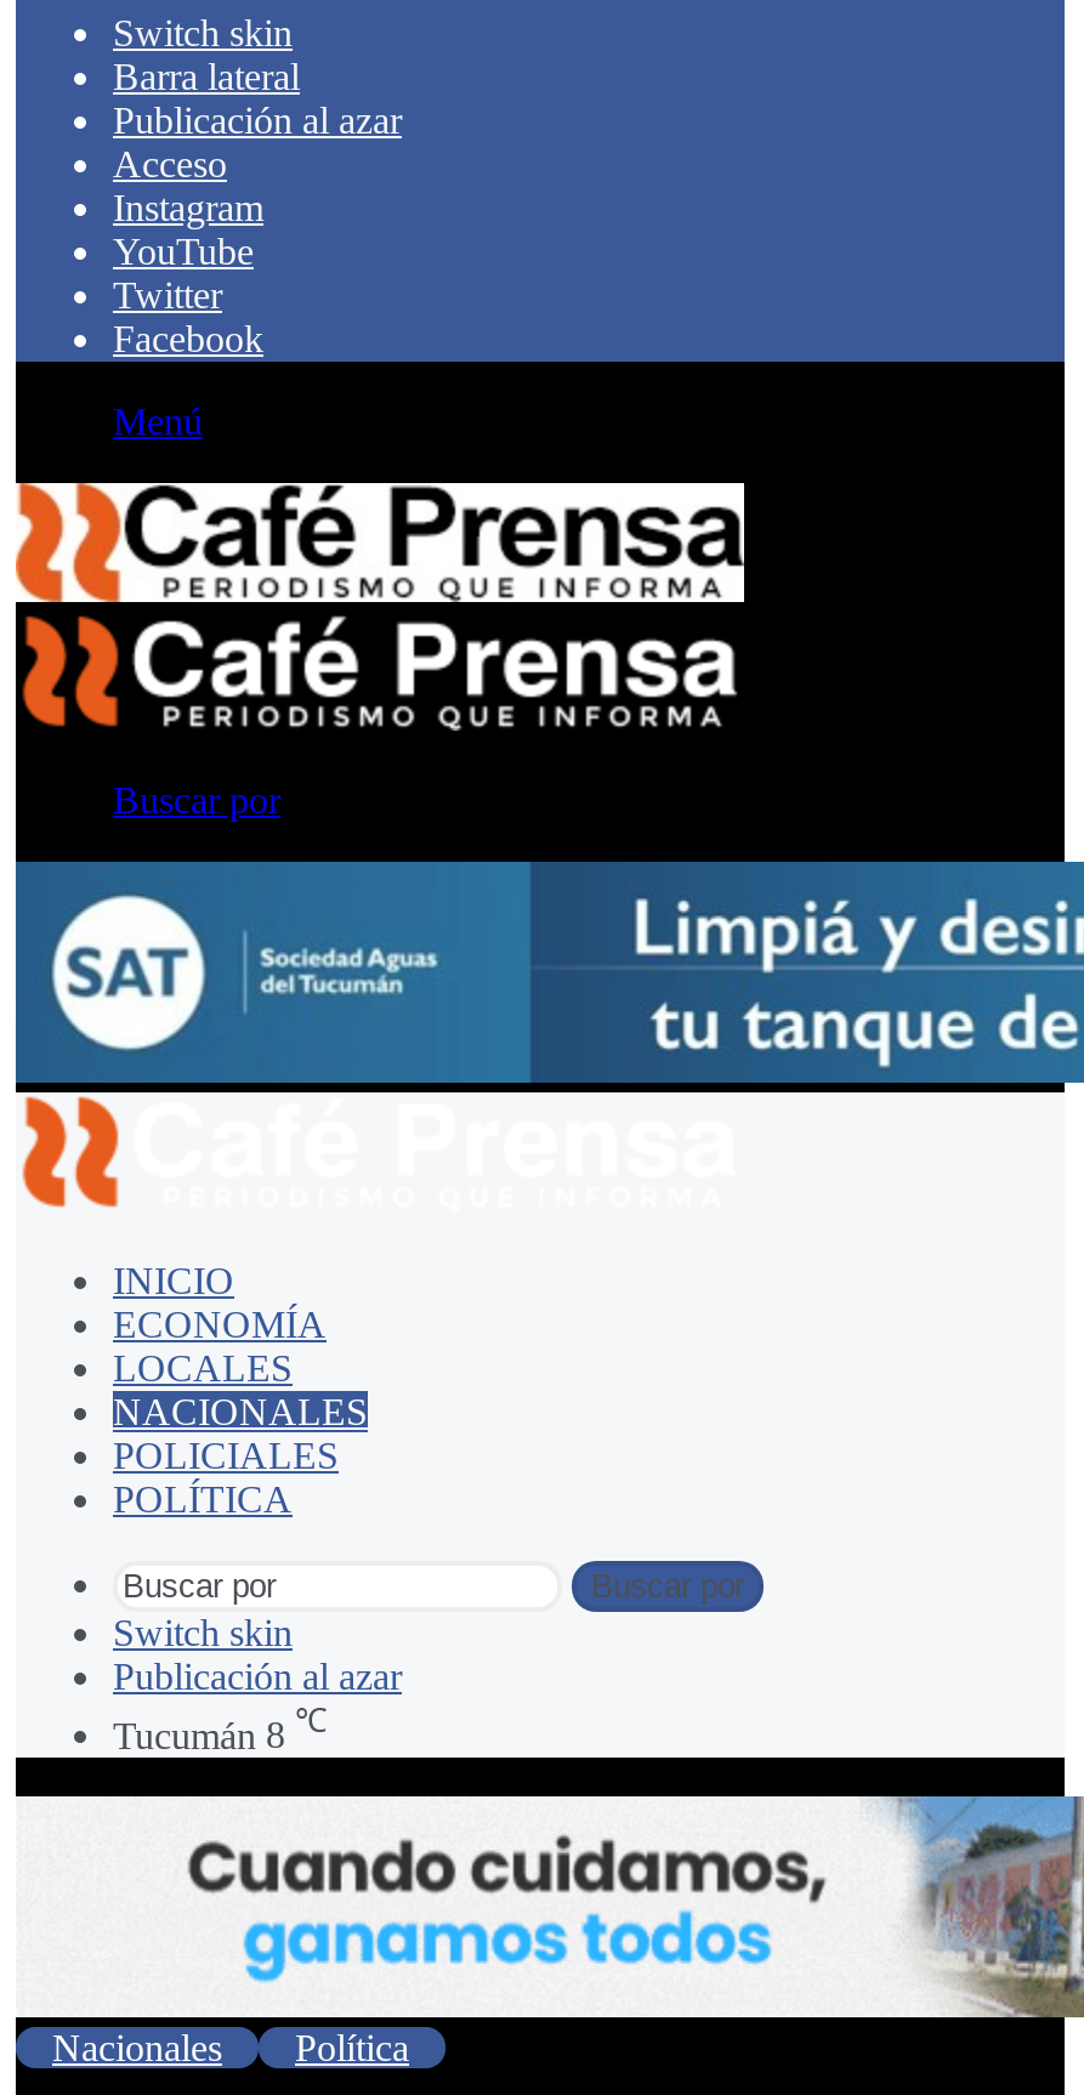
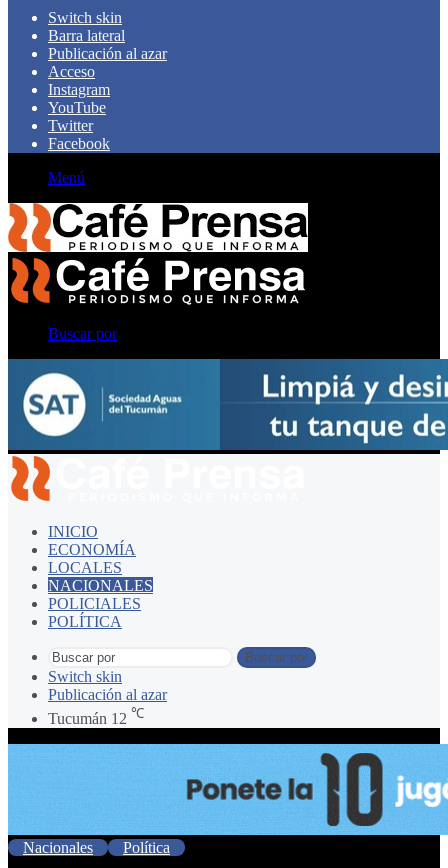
- Tucumán 8 ℃
+ Tucumán 12 ℃

- [image]
+ [image]
